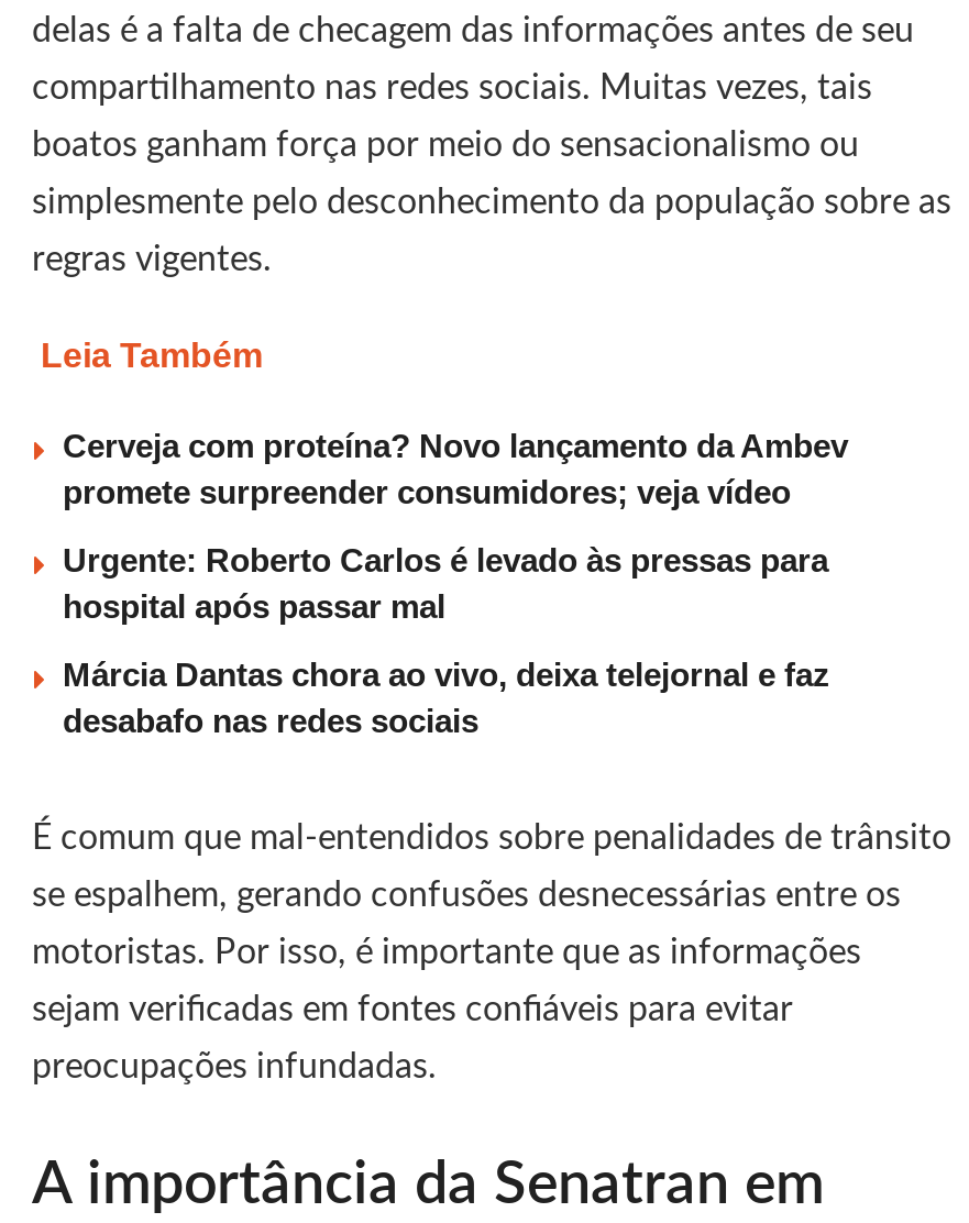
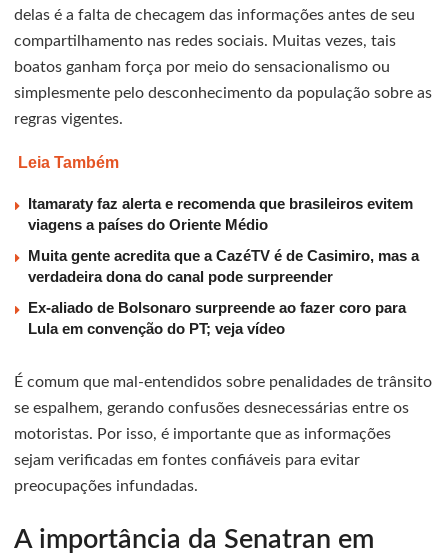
- Cerveja com proteína? Novo lançamento da Ambev
- promete surpreender consumidores; veja vídeo
+ Itamaraty faz alerta e recomenda que brasileiros evitem
+ viagens a países do Oriente Médio

- Urgente: Roberto Carlos é levado às pressas para
- hospital após passar mal
+ Muita gente acredita que a CazéTV é de Casimiro, mas a
+ verdadeira dona do canal pode surpreender

- Márcia Dantas chora ao vivo, deixa telejornal e faz
- desabafo nas redes sociais
+ Ex-aliado de Bolsonaro surpreende ao fazer coro para
+ Lula em convenção do PT; veja vídeo
